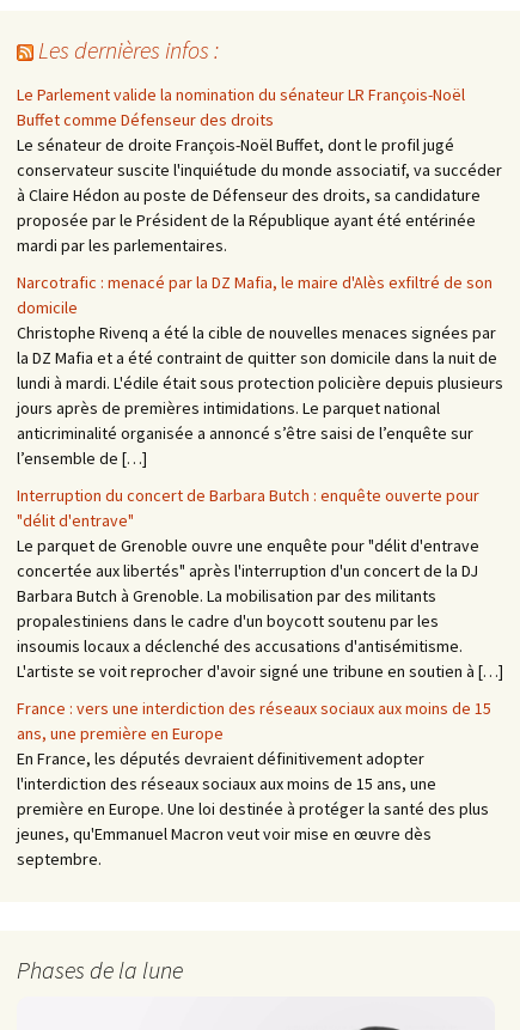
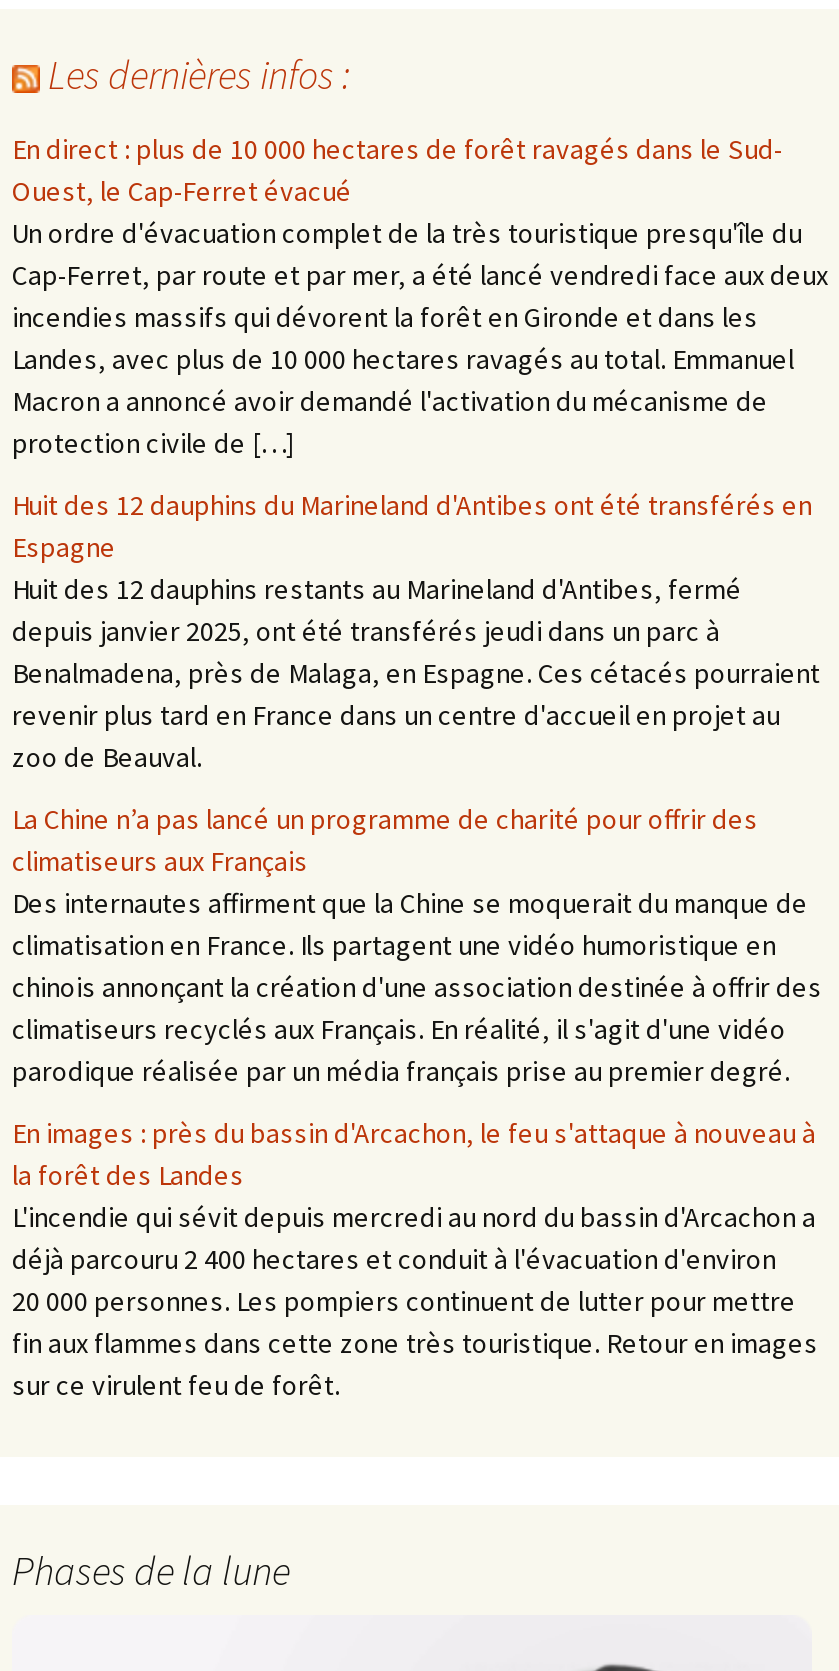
- Le Parlement valide la nomination du sénateur LR François-Noël
- Buffet comme Défenseur des droits
- Le sénateur de droite François-Noël Buffet, dont le profil jugé
- conservateur suscite l'inquiétude du monde associatif, va succéder
- à Claire Hédon au poste de Défenseur des droits, sa candidature
- proposée par le Président de la République ayant été entérinée
- mardi par les parlementaires.
+ En direct : plus de 10 000 hectares de forêt ravagés dans le Sud-
+ Ouest, le Cap-Ferret évacué
+ Un ordre d'évacuation complet de la très touristique presqu'île du
+ Cap-Ferret, par route et par mer, a été lancé vendredi face aux deux
+ incendies massifs qui dévorent la forêt en Gironde et dans les
+ Landes, avec plus de 10 000 hectares ravagés au total. Emmanuel
+ Macron a annoncé avoir demandé l'activation du mécanisme de
+ protection civile de […]

- Narcotrafic : menacé par la DZ Mafia, le maire d'Alès exfiltré de son
- domicile
- Christophe Rivenq a été la cible de nouvelles menaces signées par
- la DZ Mafia et a été contraint de quitter son domicile dans la nuit de
- lundi à mardi. L'édile était sous protection policière depuis plusieurs
- jours après de premières intimidations. Le parquet national
- anticriminalité organisée a annoncé s’être saisi de l’enquête sur
- l’ensemble de […]
+ Huit des 12 dauphins du Marineland d'Antibes ont été transférés en
+ Espagne
+ Huit des 12 dauphins restants au Marineland d'Antibes, fermé
+ depuis janvier 2025, ont été transférés jeudi dans un parc à
+ Benalmadena, près de Malaga, en Espagne. Ces cétacés pourraient
+ revenir plus tard en France dans un centre d'accueil en projet au
+ zoo de Beauval.

- Interruption du concert de Barbara Butch : enquête ouverte pour
- "délit d'entrave"
- Le parquet de Grenoble ouvre une enquête pour "délit d'entrave
- concertée aux libertés" après l'interruption d'un concert de la DJ
- Barbara Butch à Grenoble. La mobilisation par des militants
- propalestiniens dans le cadre d'un boycott soutenu par les
- insoumis locaux a déclenché des accusations d'antisémitisme.
- L'artiste se voit reprocher d'avoir signé une tribune en soutien à […]
+ La Chine n’a pas lancé un programme de charité pour offrir des
+ climatiseurs aux Français
+ Des internautes affirment que la Chine se moquerait du manque de
+ climatisation en France. Ils partagent une vidéo humoristique en
+ chinois annonçant la création d'une association destinée à offrir des
+ climatiseurs recyclés aux Français. En réalité, il s'agit d'une vidéo
+ parodique réalisée par un média français prise au premier degré.

- France : vers une interdiction des réseaux sociaux aux moins de 15
- ans, une première en Europe
- En France, les députés devraient définitivement adopter
- l'interdiction des réseaux sociaux aux moins de 15 ans, une
- première en Europe. Une loi destinée à protéger la santé des plus
- jeunes, qu'Emmanuel Macron veut voir mise en œuvre dès
- septembre.
+ En images : près du bassin d'Arcachon, le feu s'attaque à nouveau à
+ la forêt des Landes
+ L'incendie qui sévit depuis mercredi au nord du bassin d'Arcachon a
+ déjà parcouru 2 400 hectares et conduit à l'évacuation d'environ
+ 20 000 personnes. Les pompiers continuent de lutter pour mettre
+ fin aux flammes dans cette zone très touristique. Retour en images
+ sur ce virulent feu de forêt.
